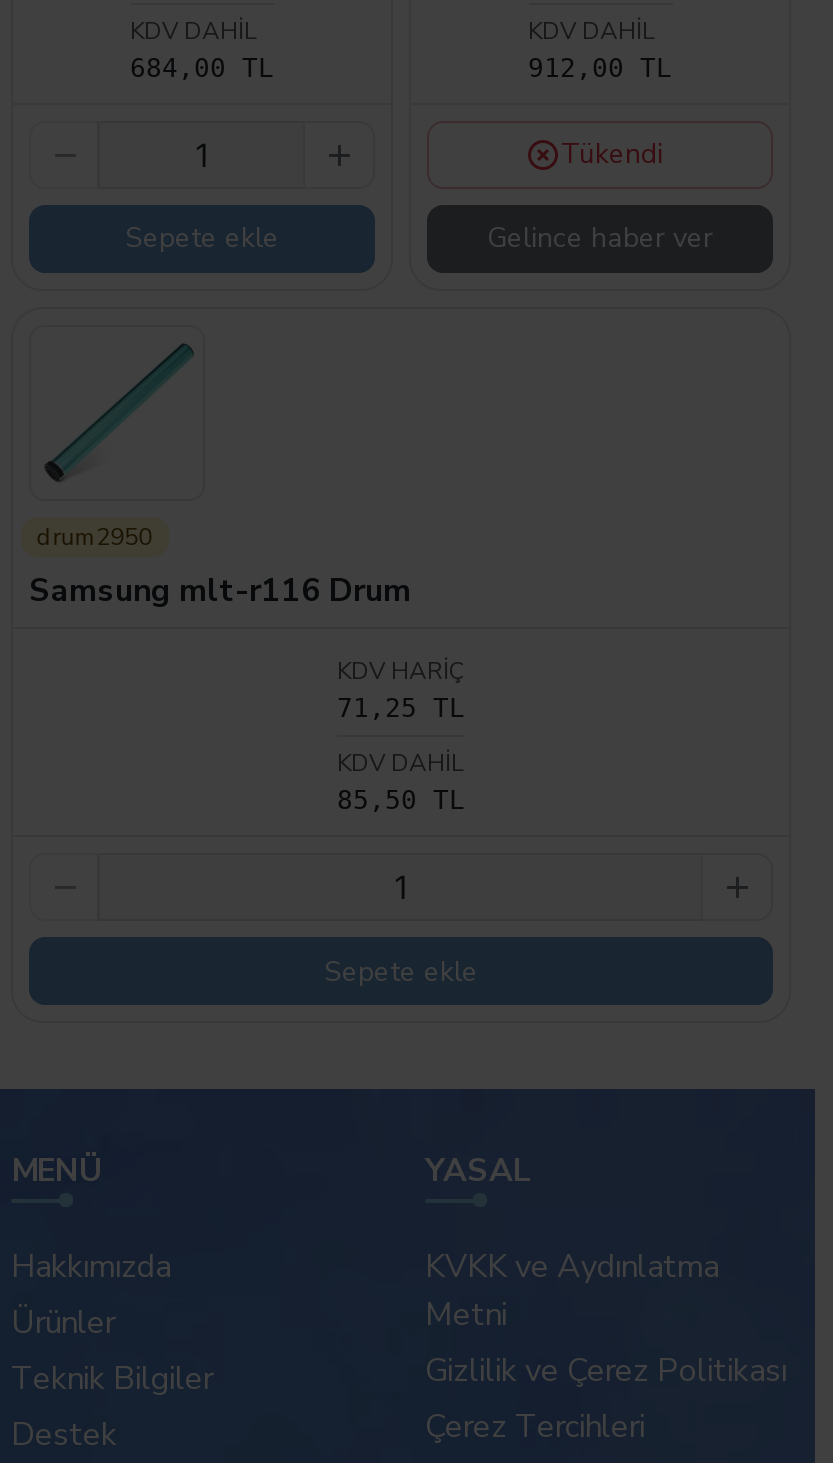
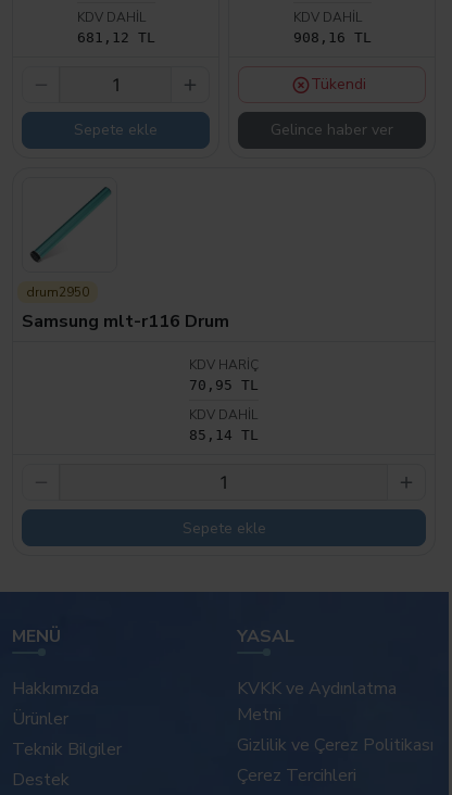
- 684,00 TL
+ 681,12 TL

- 912,00 TL
+ 908,16 TL

- 71,25 TL
+ 70,95 TL

- 85,50 TL
+ 85,14 TL
